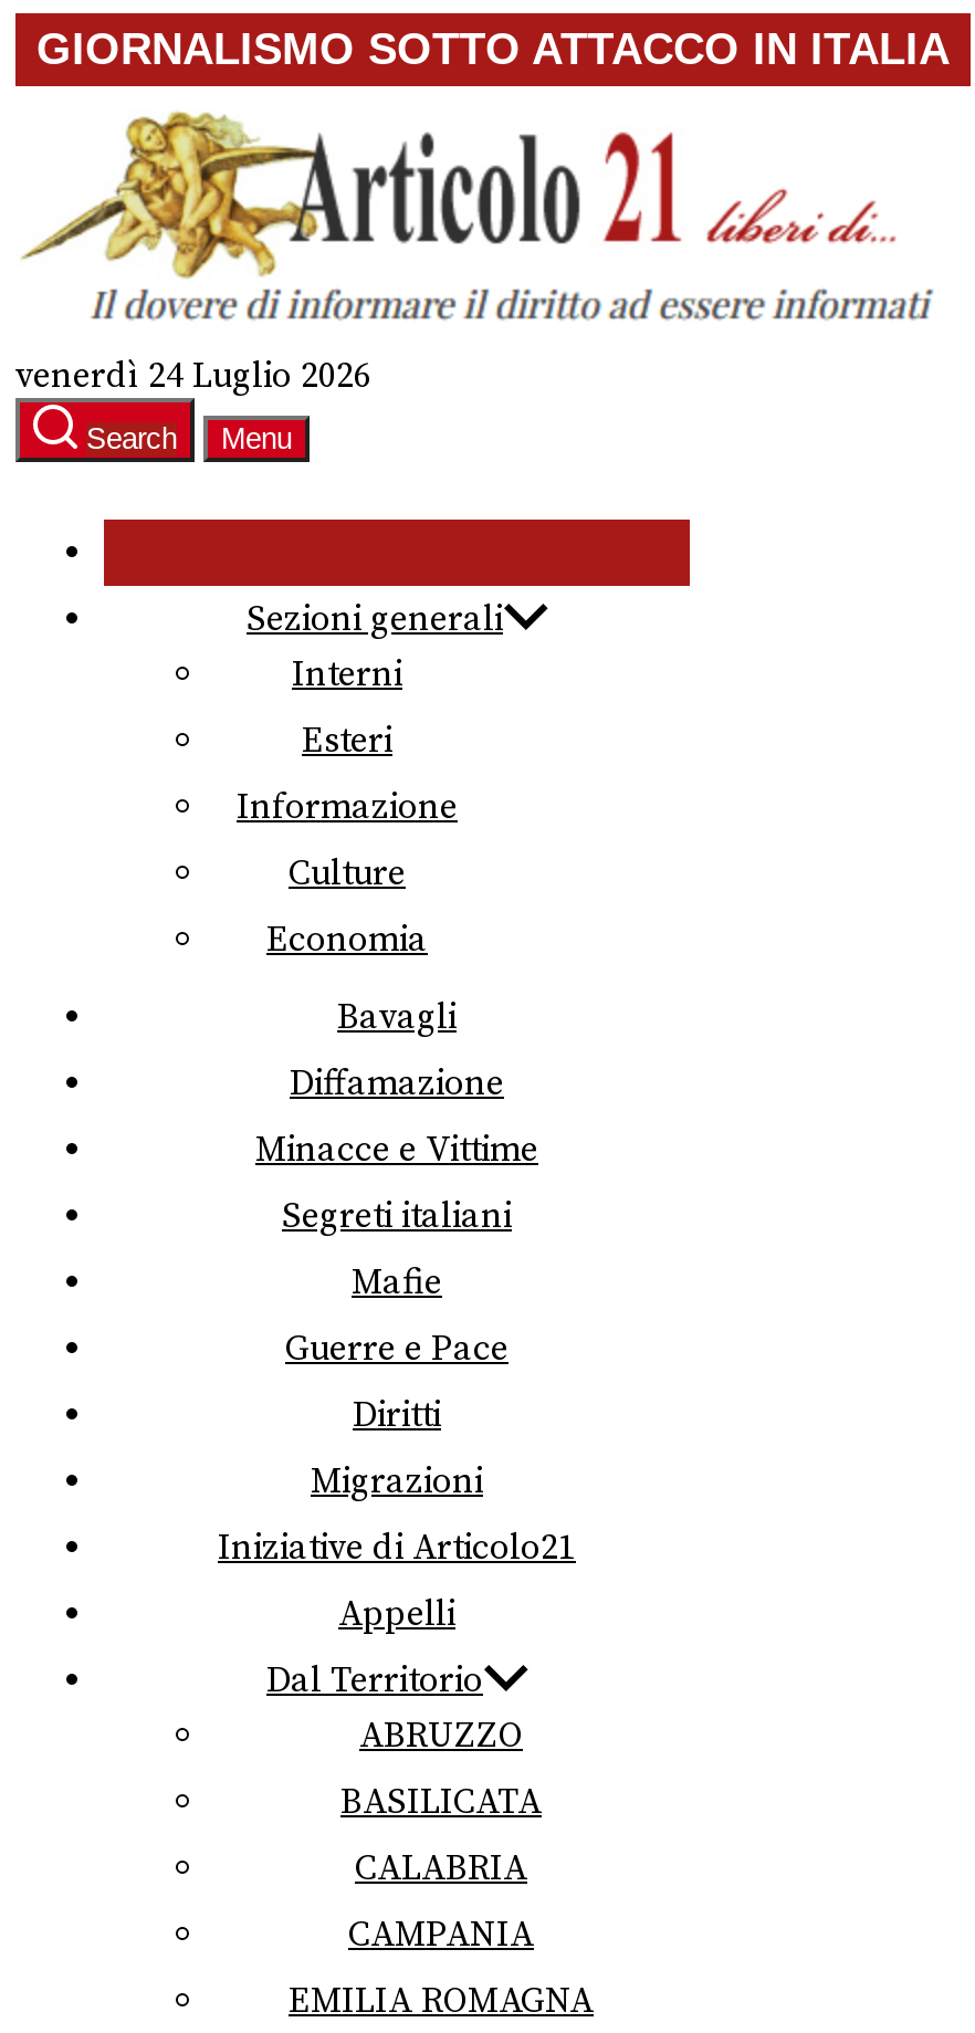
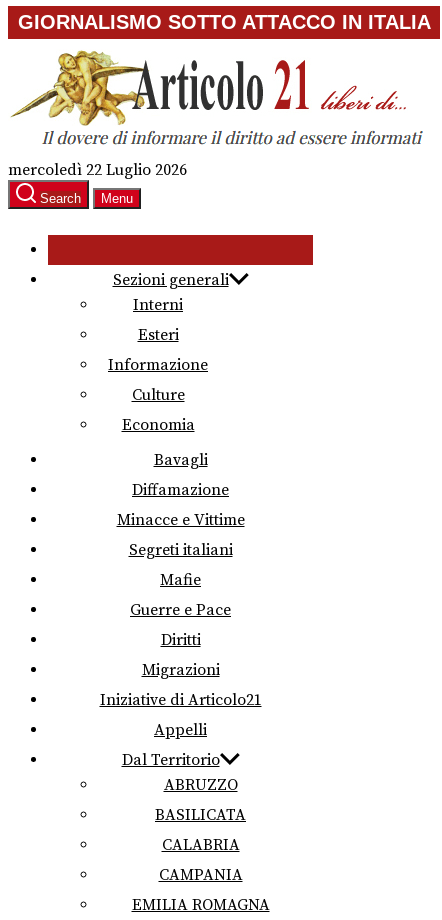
- venerdì 24 Luglio 2026
+ mercoledì 22 Luglio 2026
